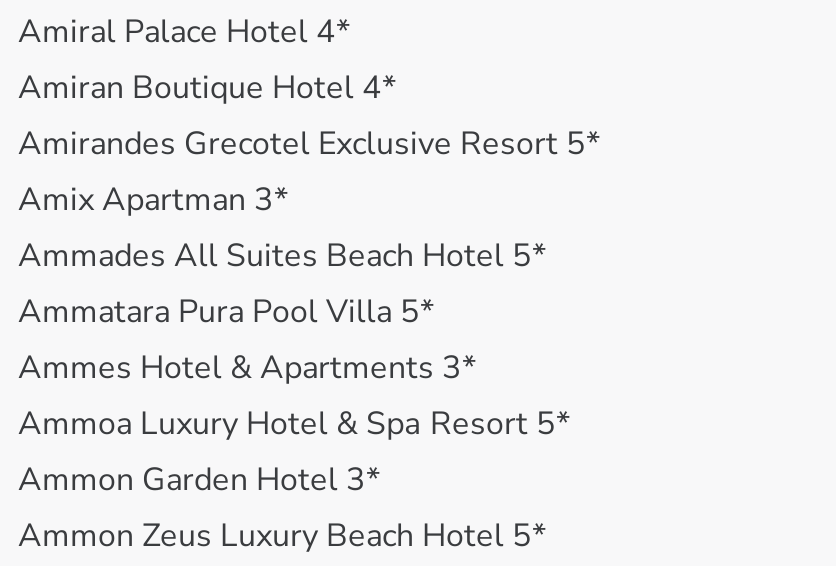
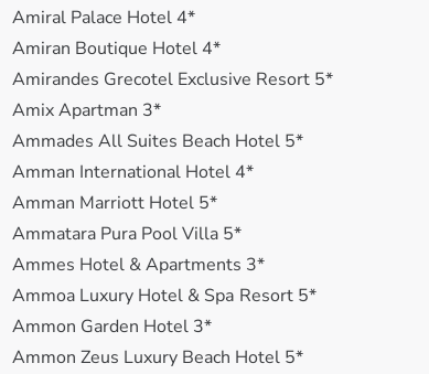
+ Amman International Hotel 4*
+ Amman Marriott Hotel 5*
